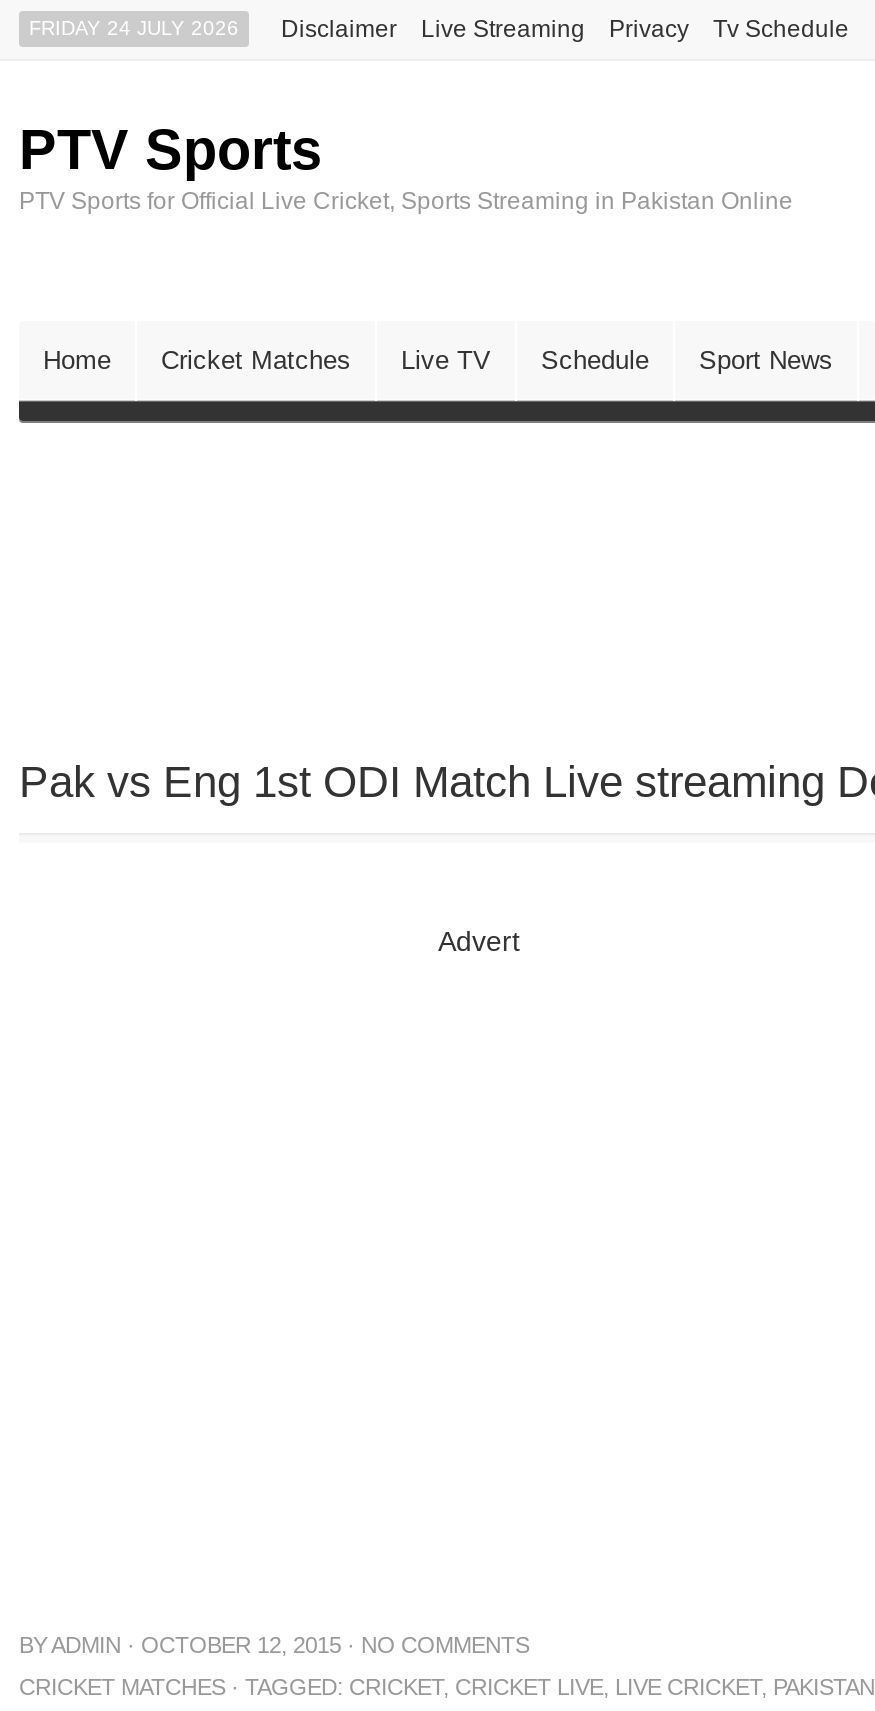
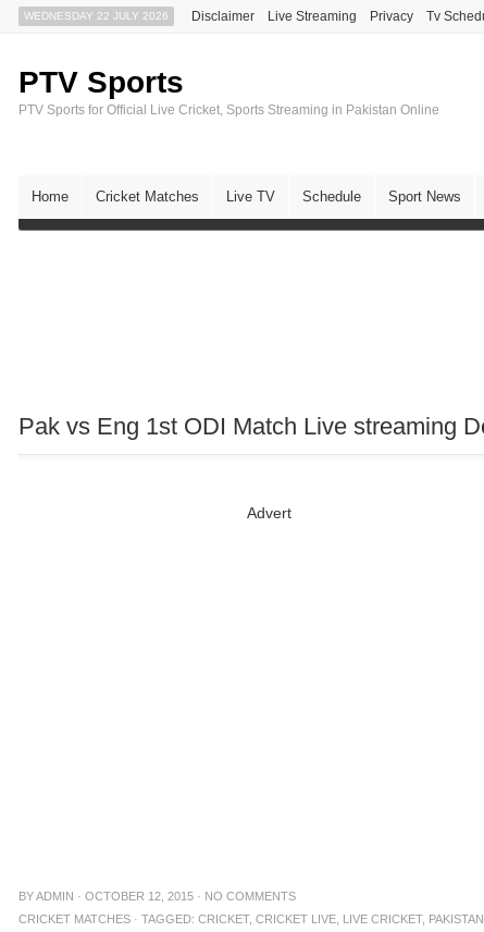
- FRIDAY 24 JULY 2026
+ WEDNESDAY 22 JULY 2026
